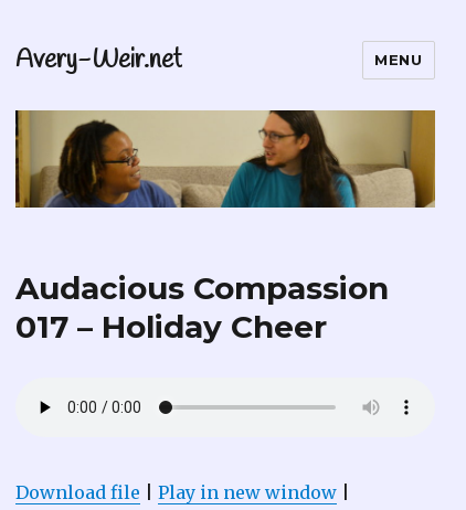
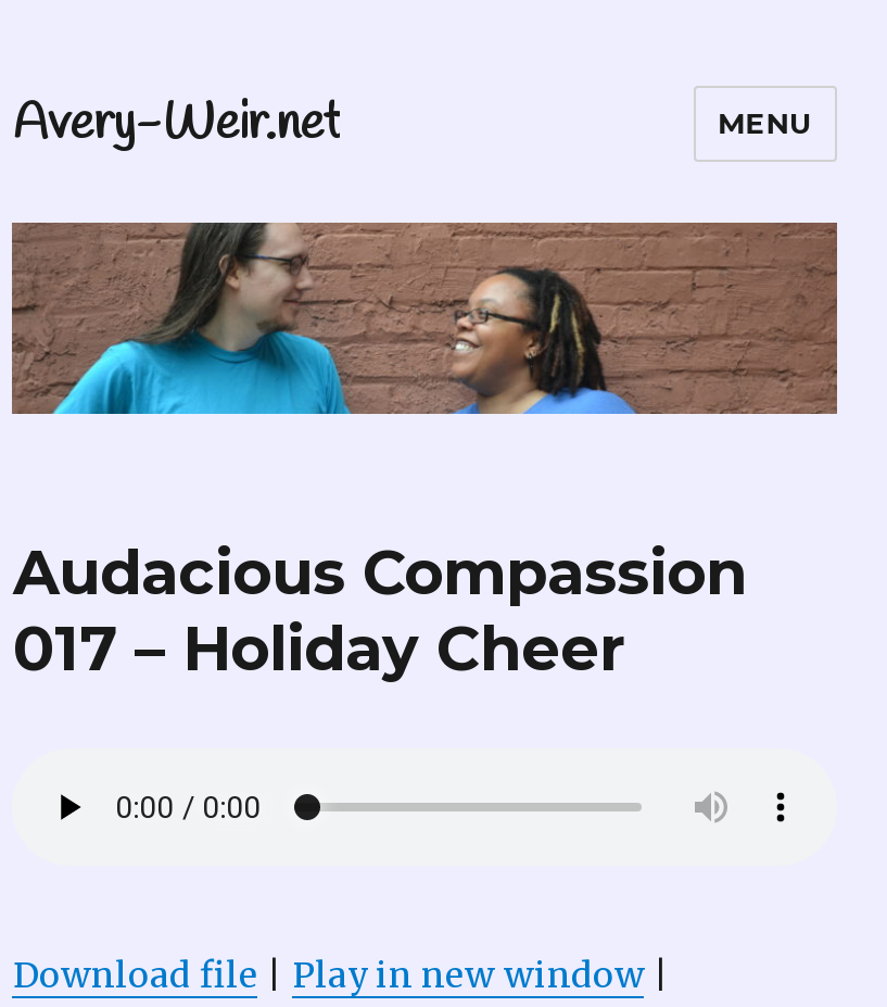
- [image]
+ [image]
